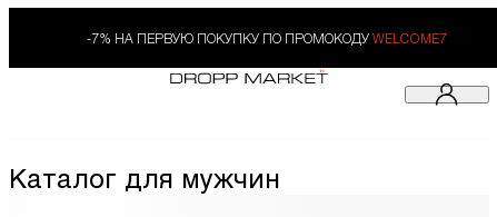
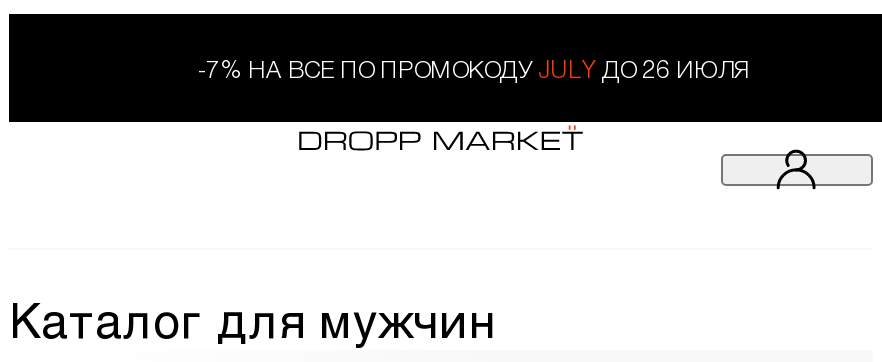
- -7% НА ПЕРВУЮ ПОКУПКУ ПО ПРОМОКОДУ WELCOME7
+ -7% НА ВСЕ ПО ПРОМОКОДУ JULY ДО 26 ИЮЛЯ
